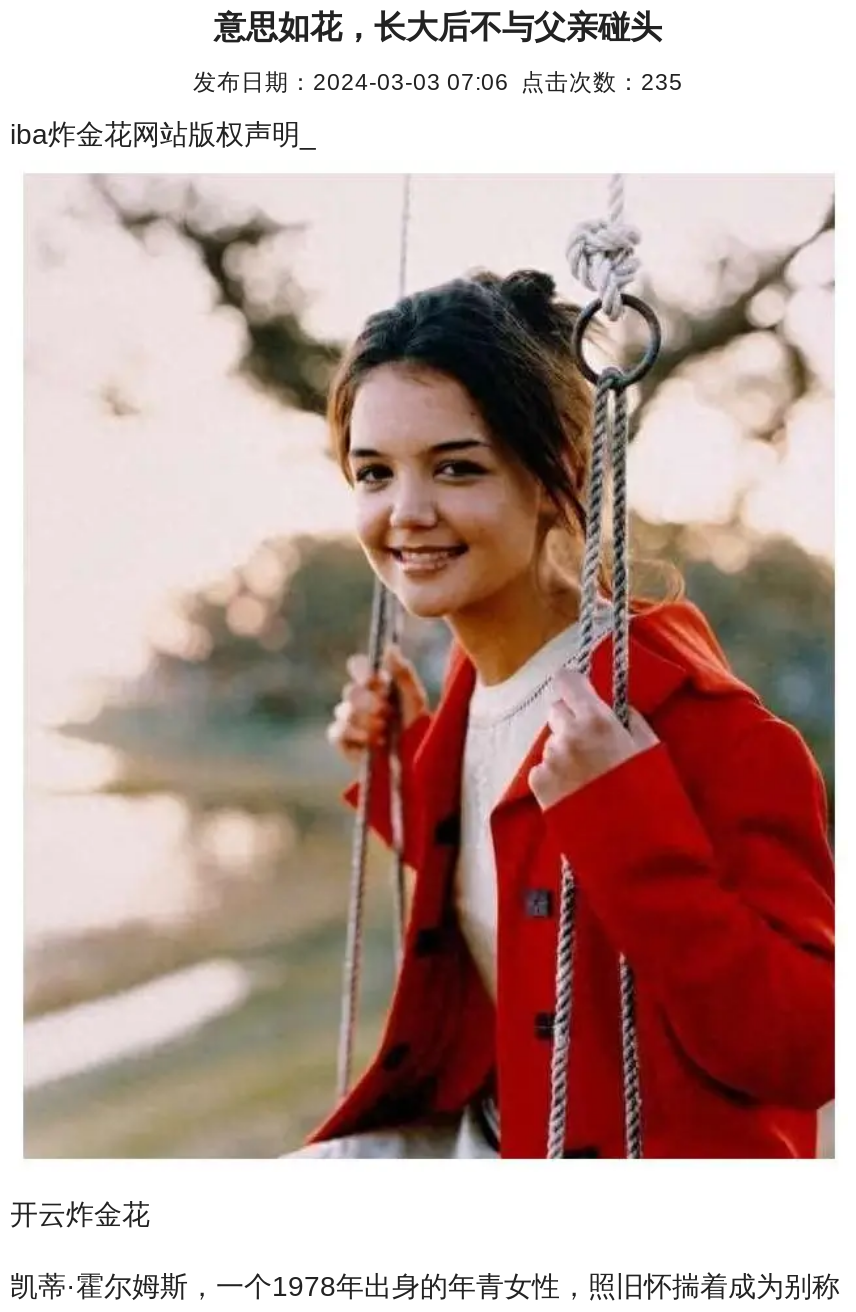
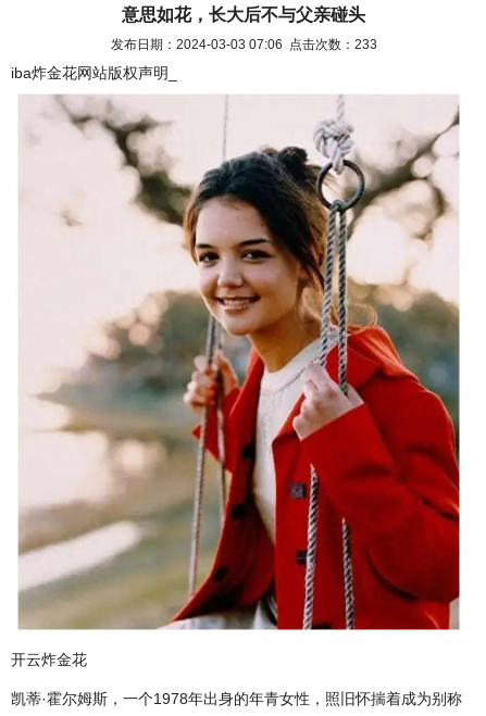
- 发布日期：2024-03-03 07:06 点击次数：235
+ 发布日期：2024-03-03 07:06 点击次数：233
